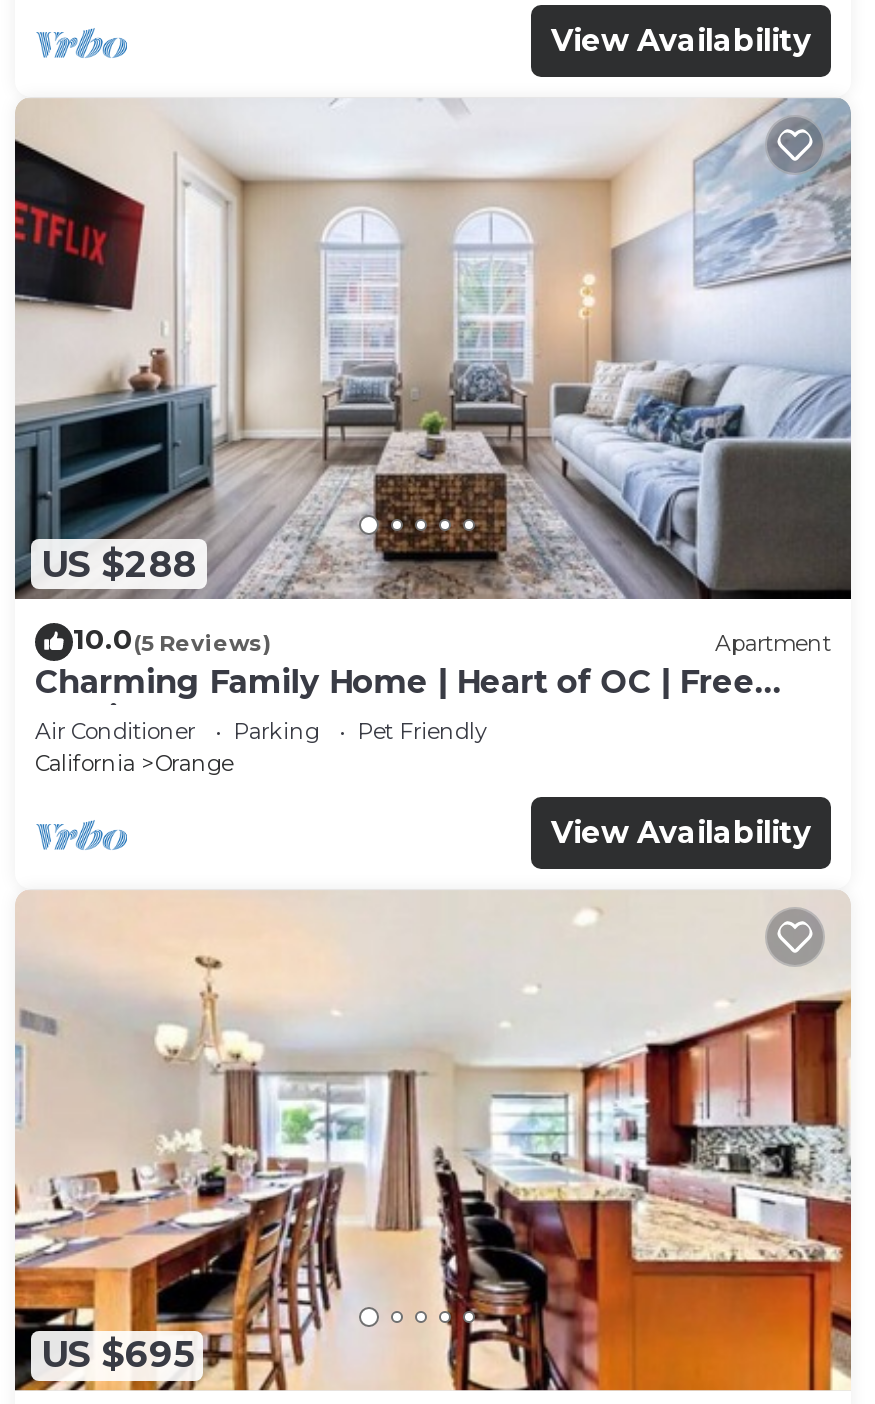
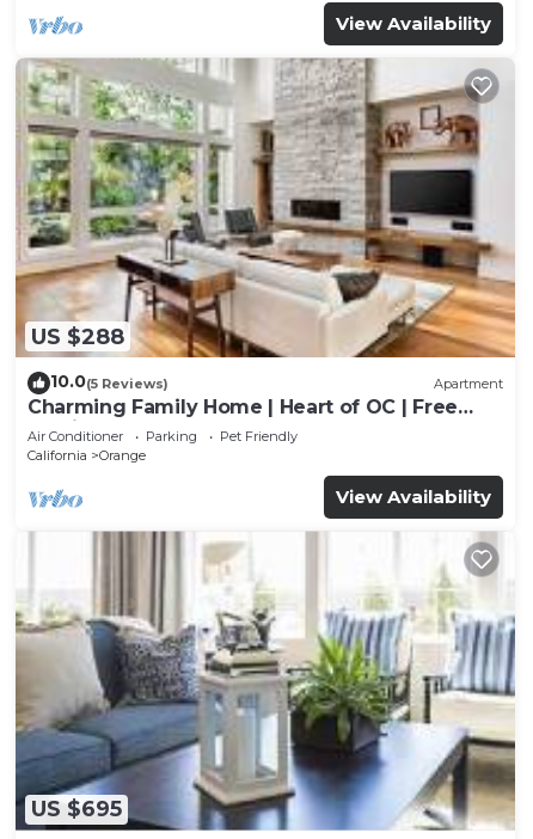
- [image]
+ [image]

- [image]
+ [image]
